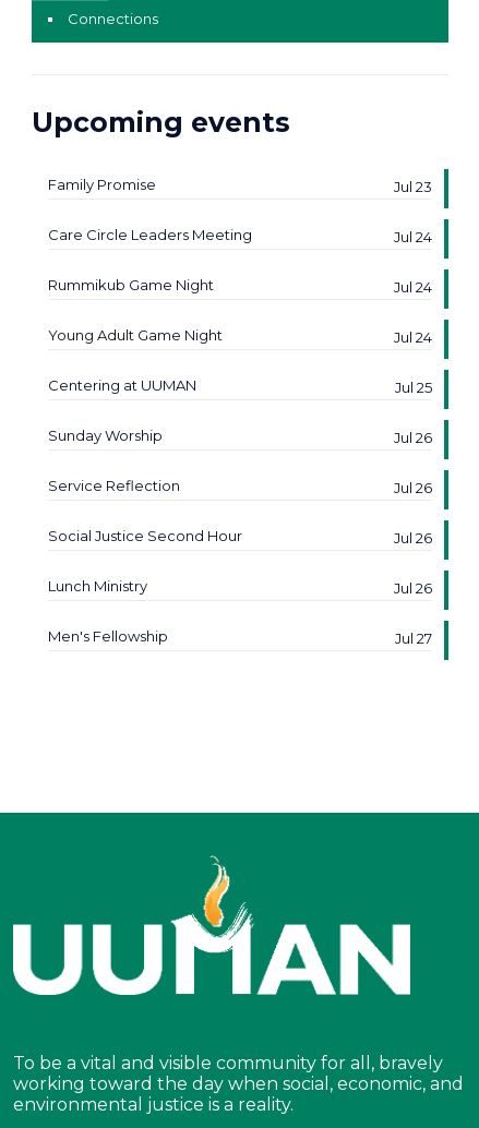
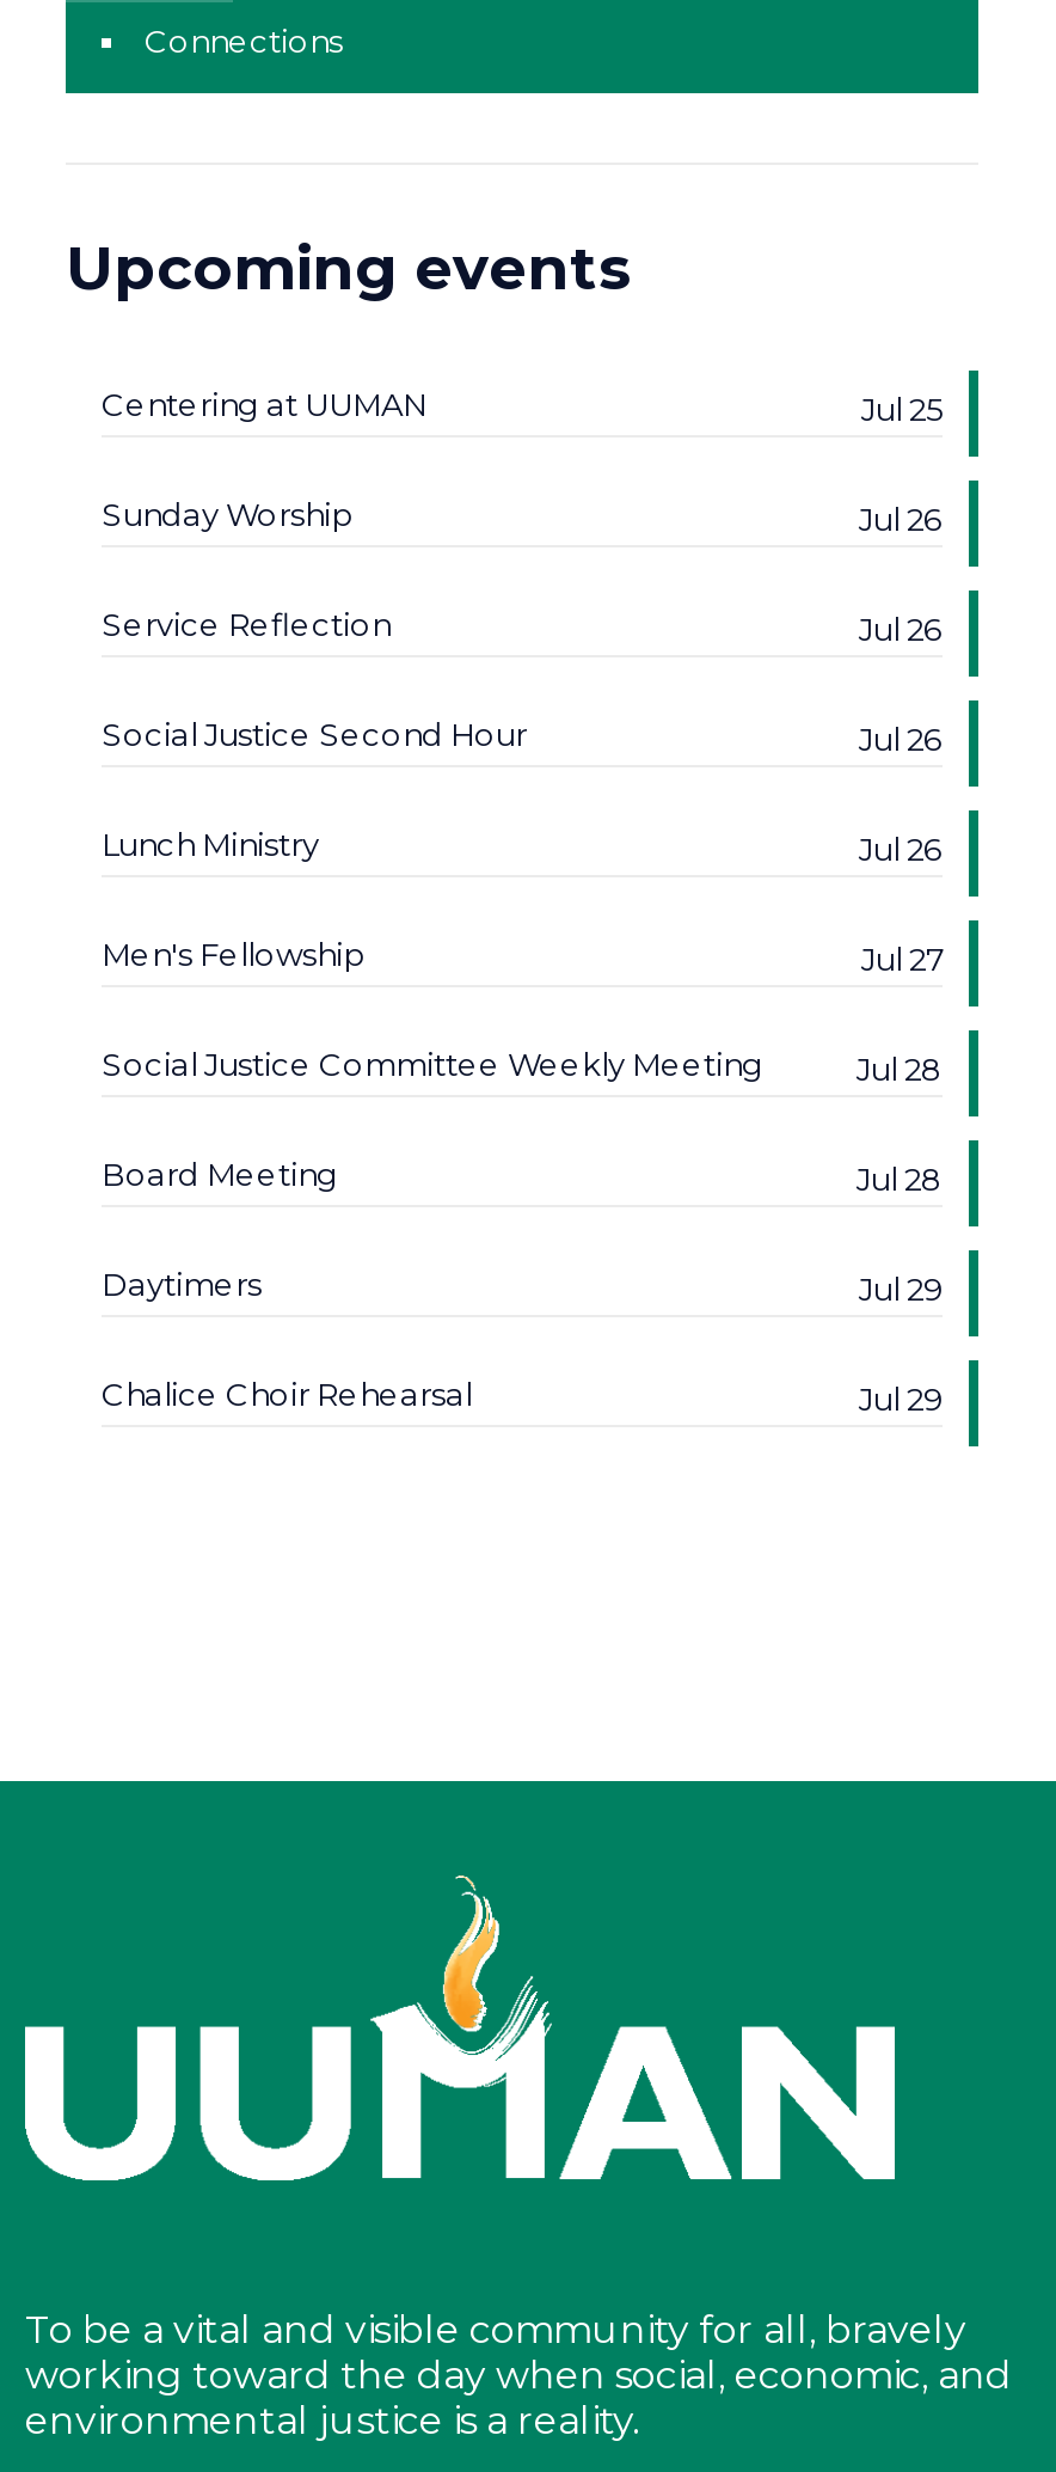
- Family Promise
- Jul 23
- Care Circle Leaders Meeting
- Jul 24
- Rummikub Game Night
- Jul 24
- Young Adult Game Night
- Jul 24

moved up: Centering at UUMAN | Jul 25 | Sunday Worship | ... | Men's Fellowship | Jul 27

+ Social Justice Committee Weekly Meeting
+ Jul 28
+ Board Meeting
+ Jul 28
+ Daytimers
+ Jul 29
+ Chalice Choir Rehearsal
+ Jul 29
